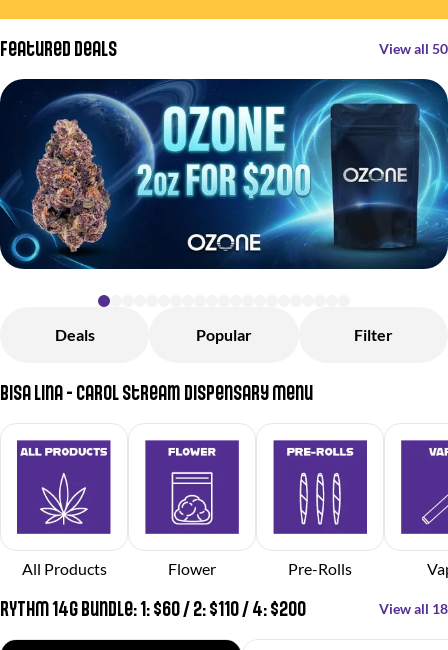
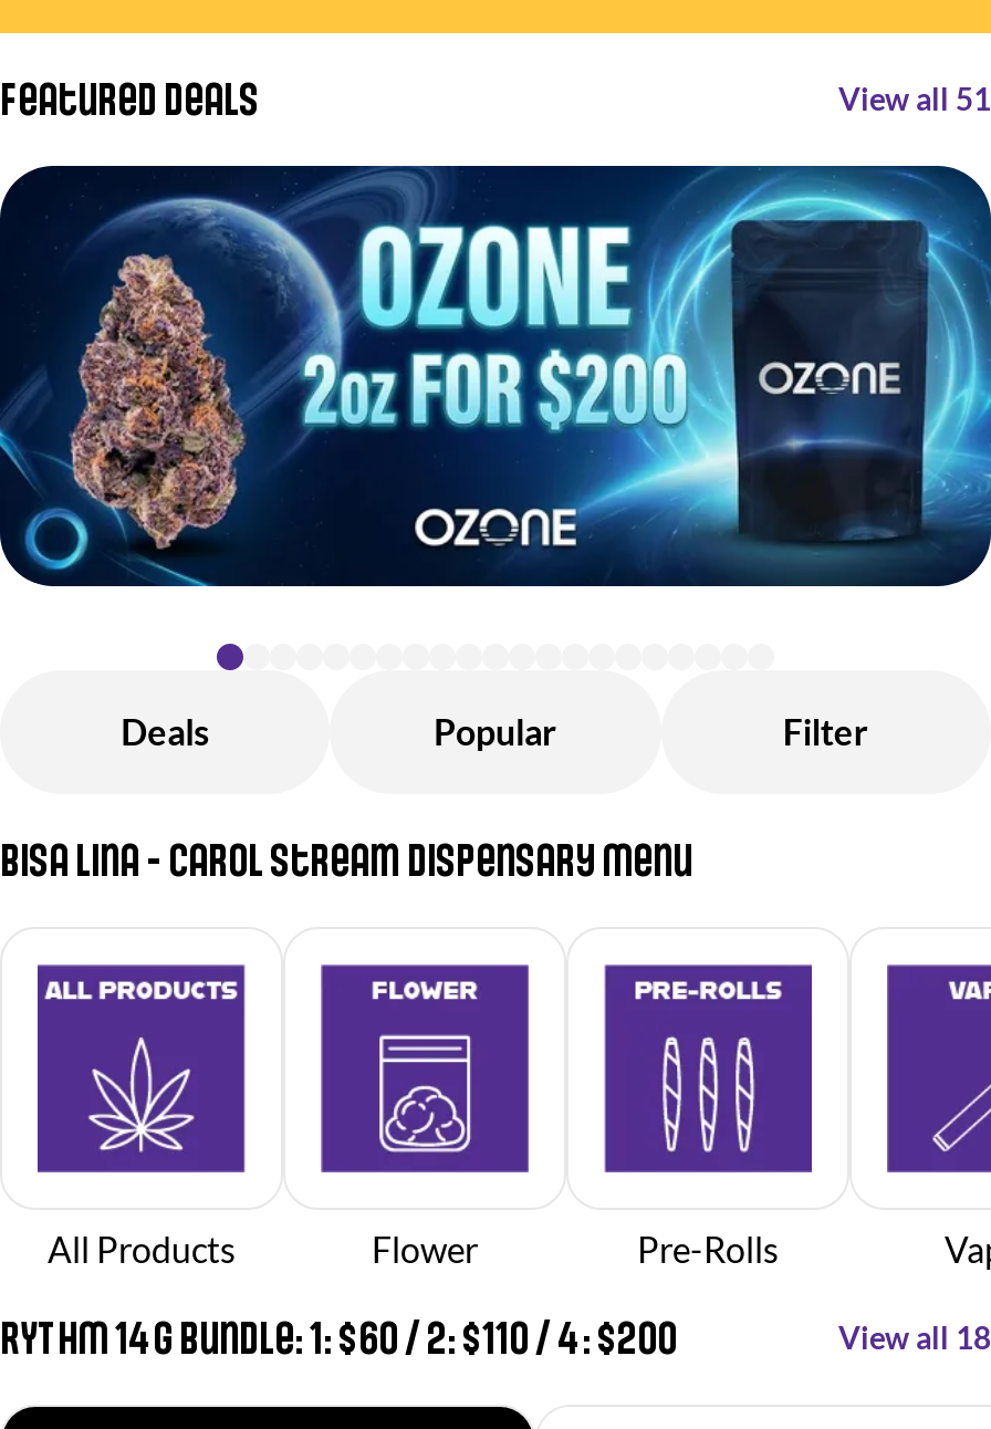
- View all 50
+ View all 51
